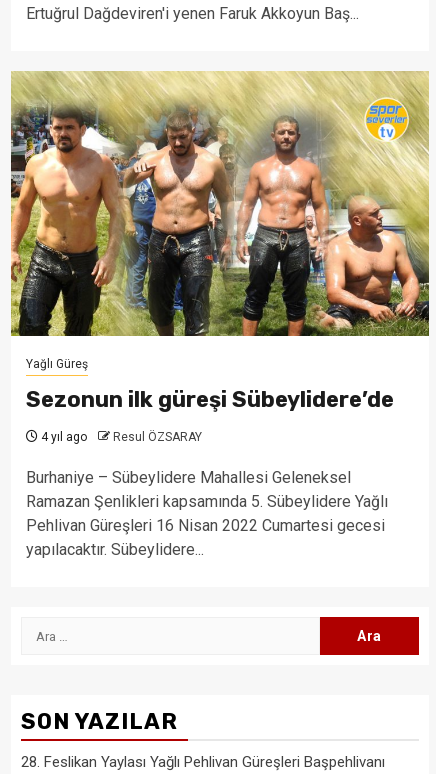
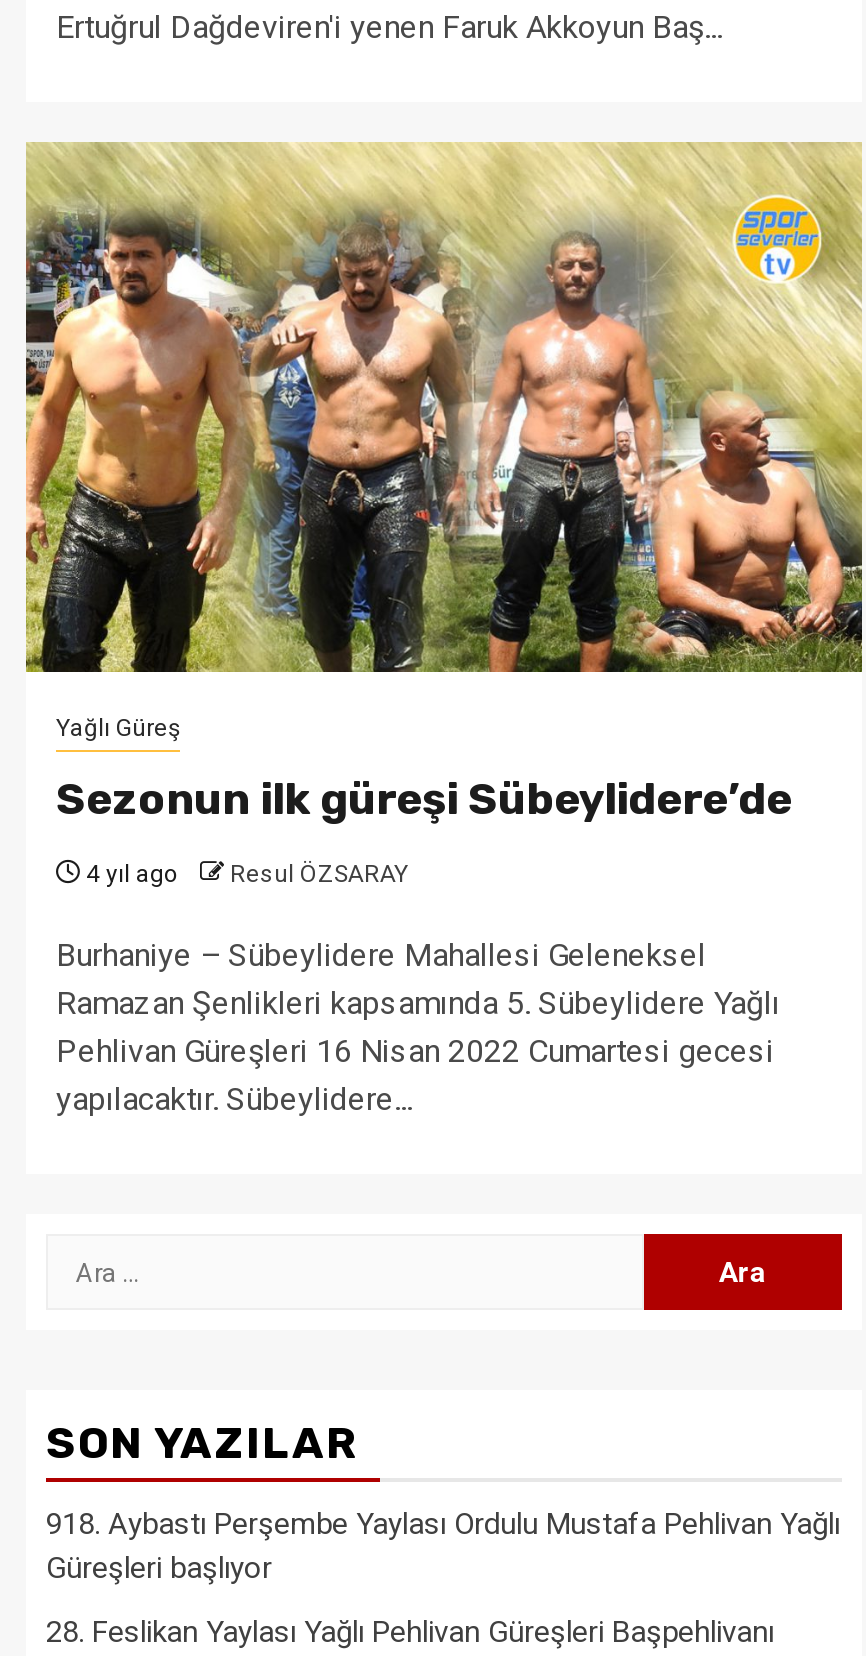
+ 918. Aybastı Perşembe Yaylası Ordulu Mustafa Pehlivan Yağlı
+ Güreşleri başlıyor
